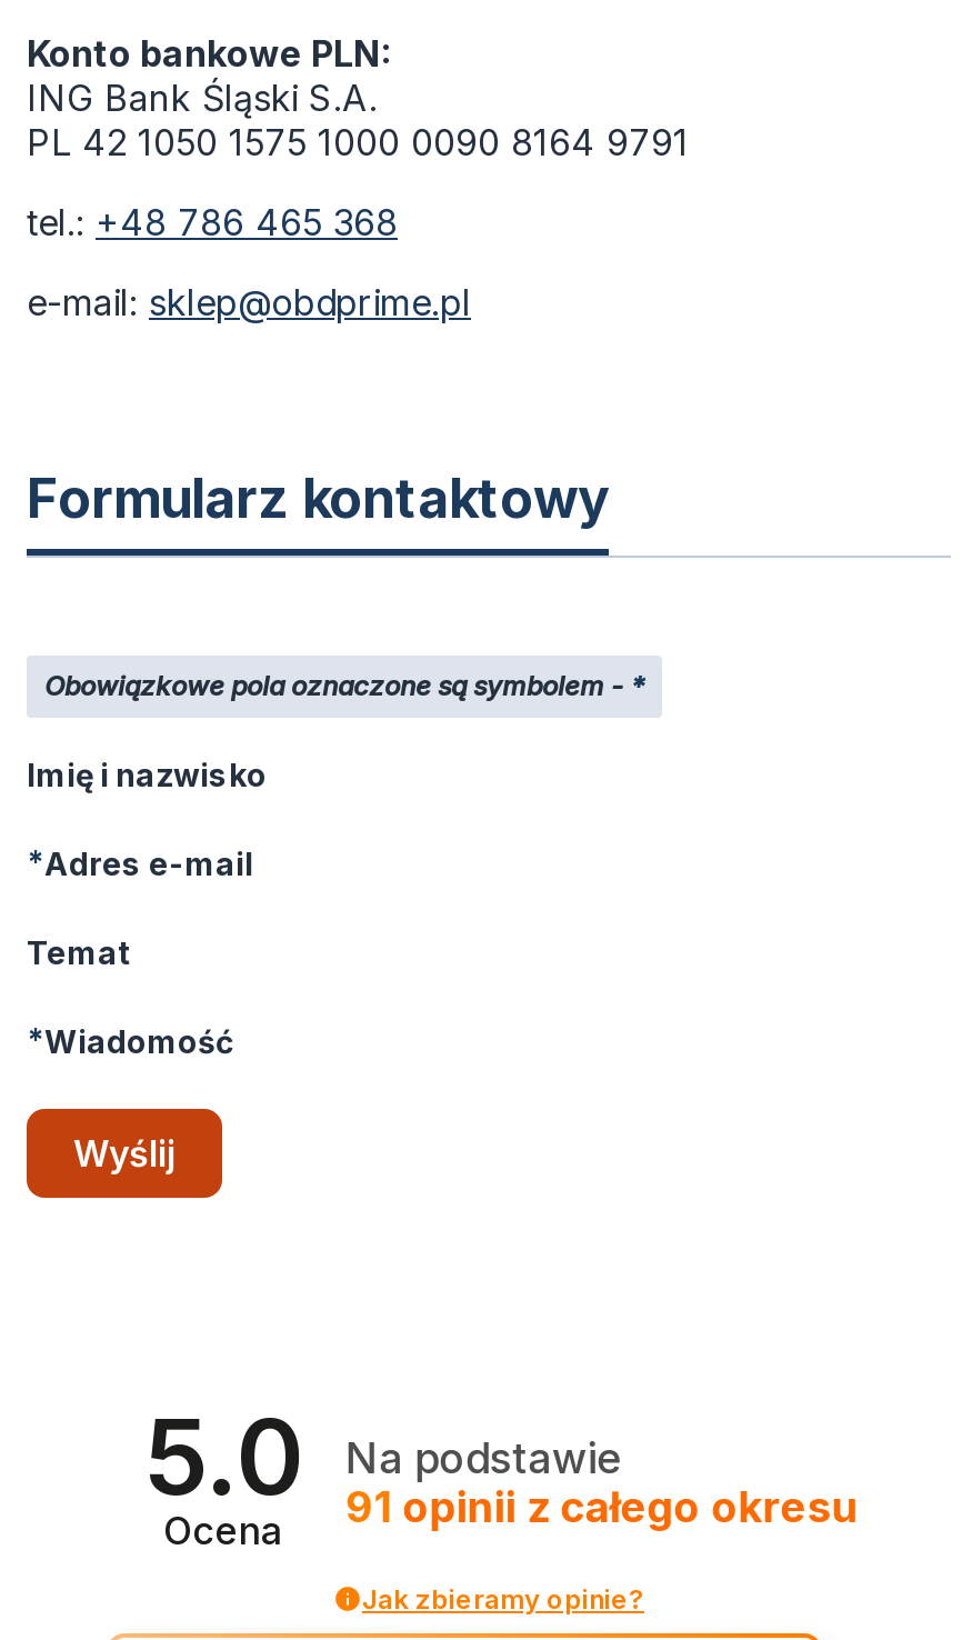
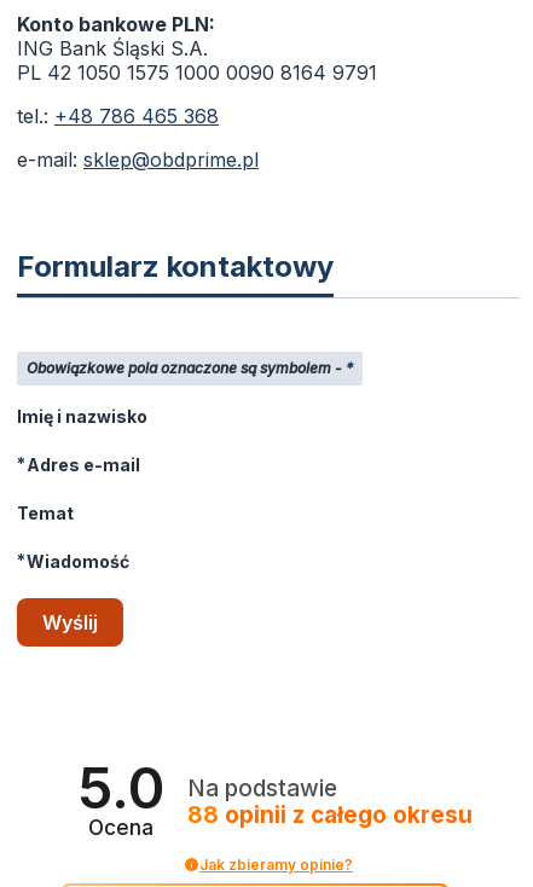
- 91 opinii z całego okresu
+ 88 opinii z całego okresu
